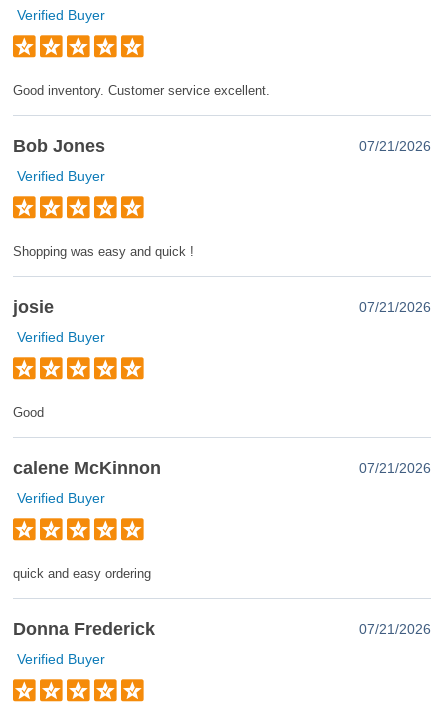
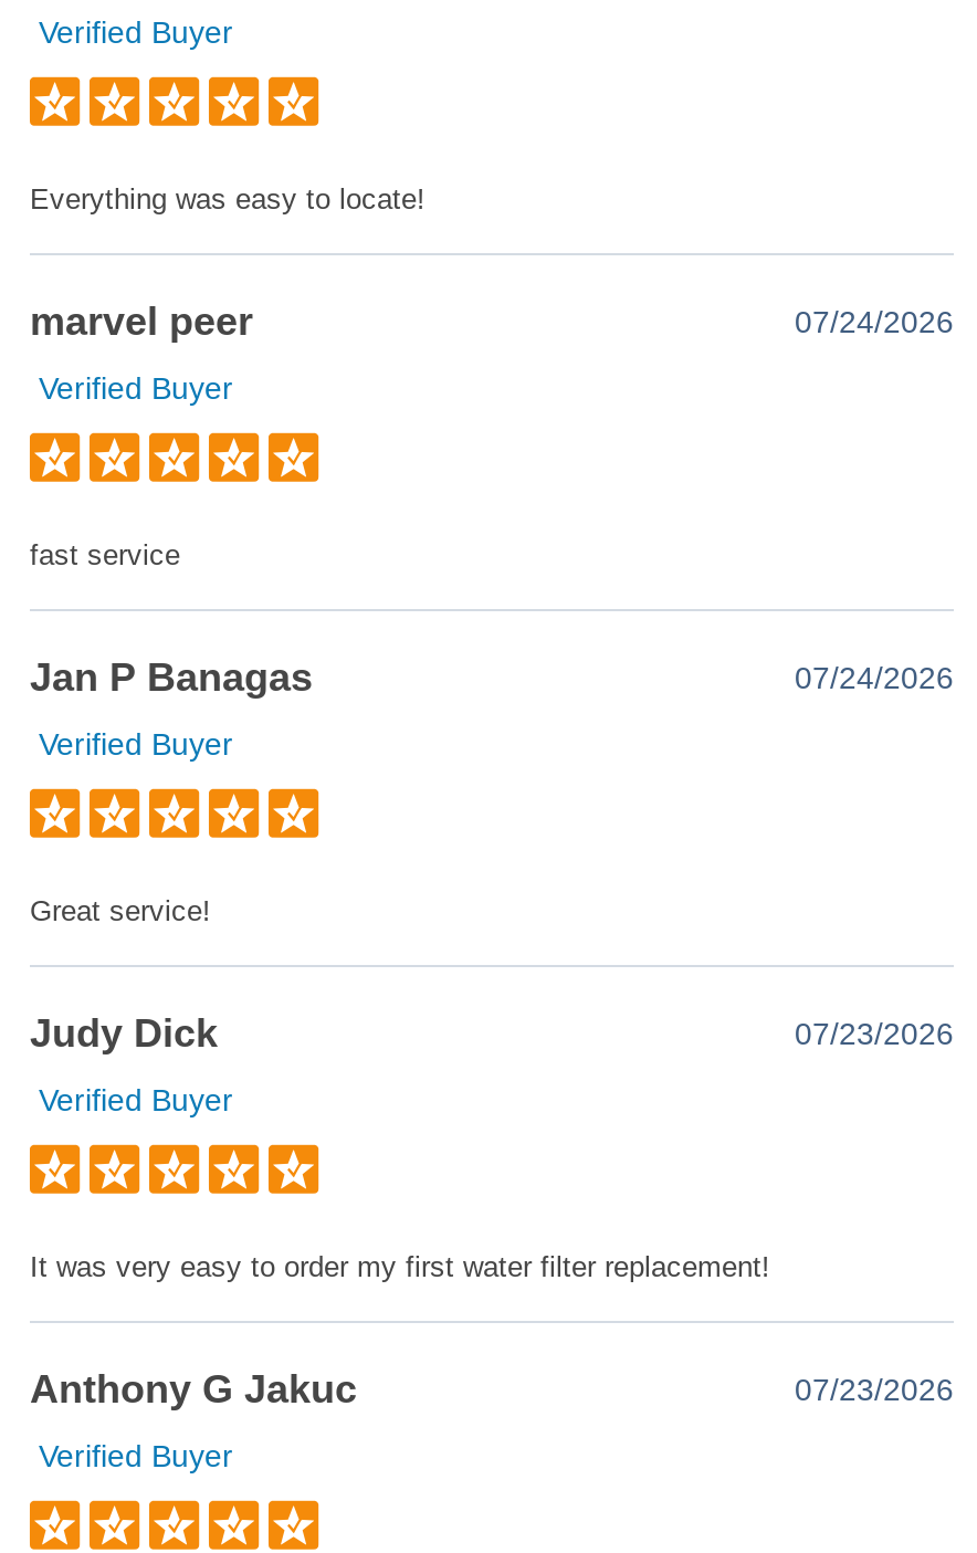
- Good inventory. Customer service excellent.
+ Everything was easy to locate!

- Bob Jones
- 07/21/2026
+ marvel peer
+ 07/24/2026

- Shopping was easy and quick !
+ fast service

- josie
- 07/21/2026
+ Jan P Banagas
+ 07/24/2026

- Good
+ Great service!

- calene McKinnon
- 07/21/2026
+ Judy Dick
+ 07/23/2026

- quick and easy ordering
+ It was very easy to order my first water filter replacement!

- Donna Frederick
- 07/21/2026
+ Anthony G Jakuc
+ 07/23/2026
